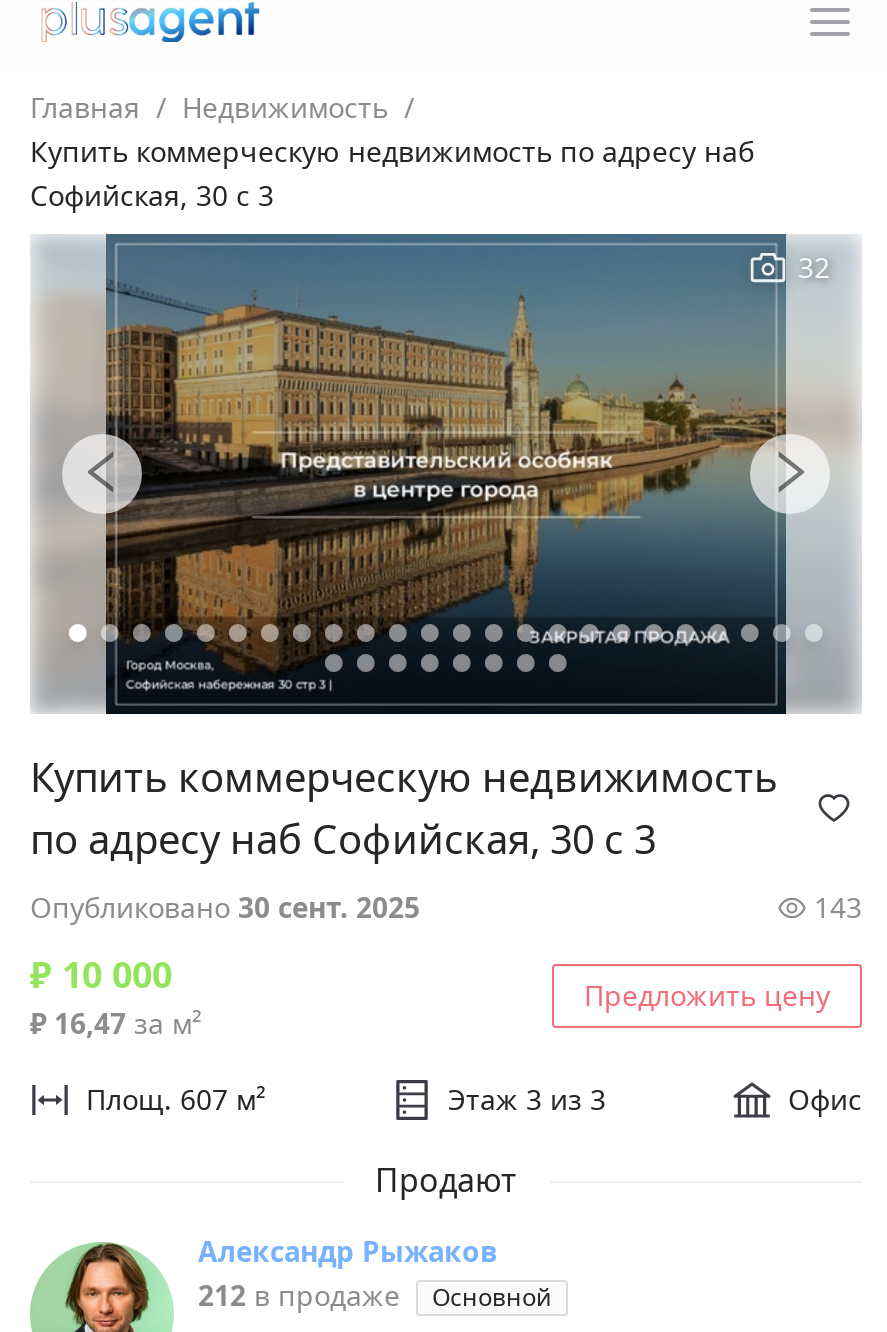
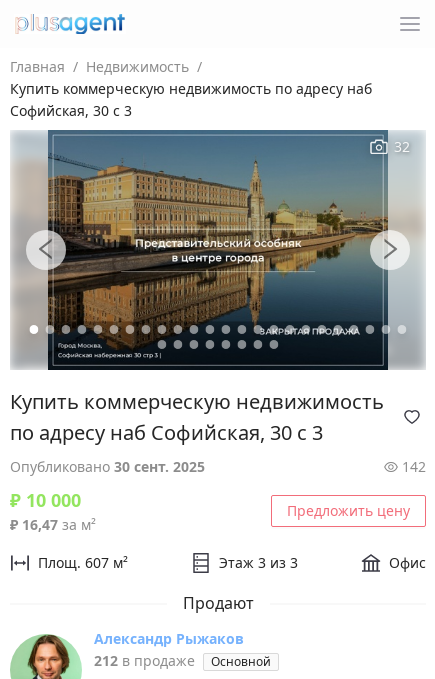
- 143
+ 142
